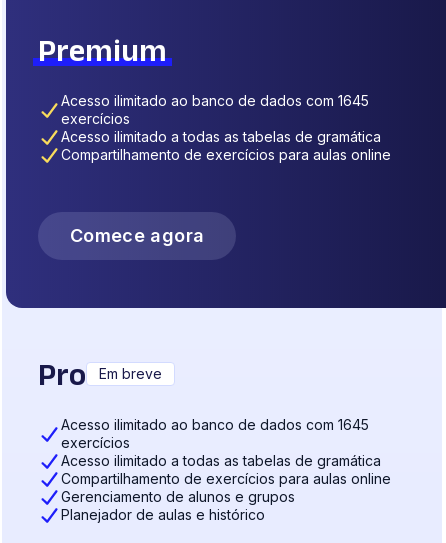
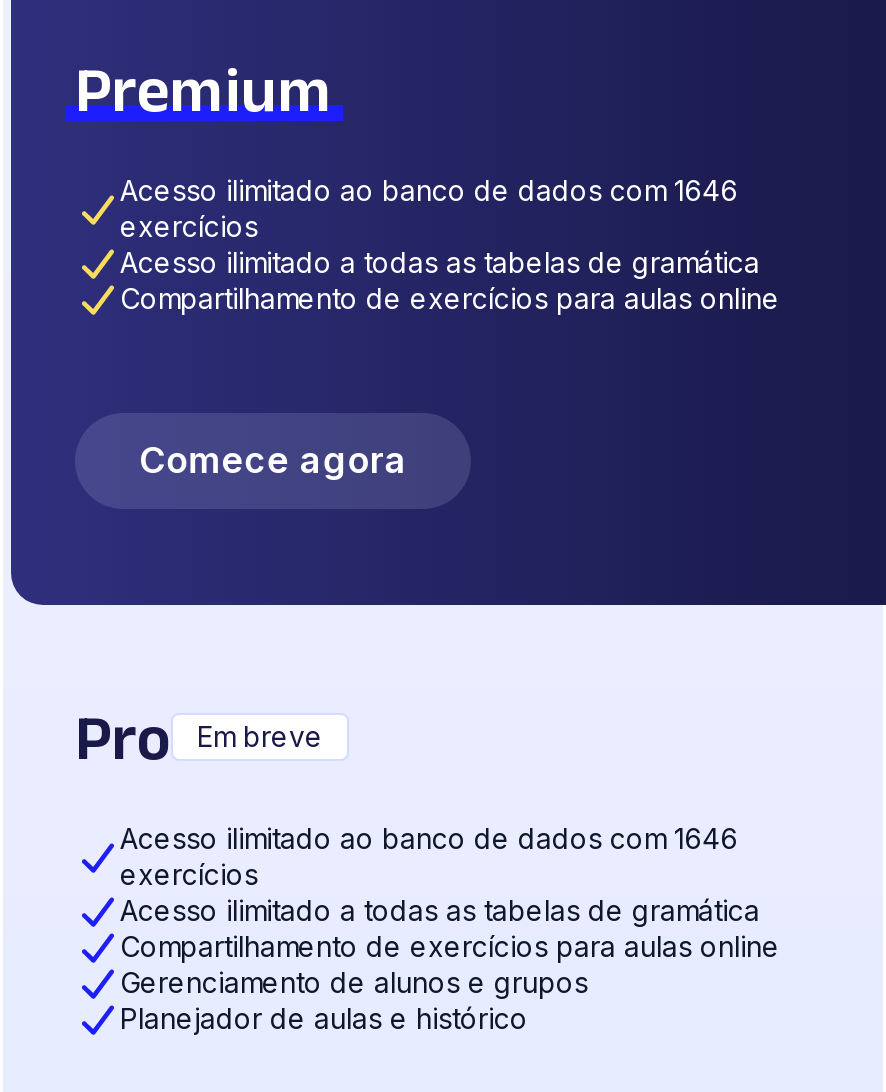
- Acesso ilimitado ao banco de dados com 1645
+ Acesso ilimitado ao banco de dados com 1646

- Acesso ilimitado ao banco de dados com 1645
+ Acesso ilimitado ao banco de dados com 1646
